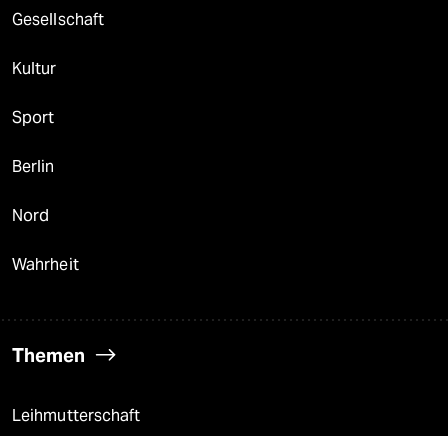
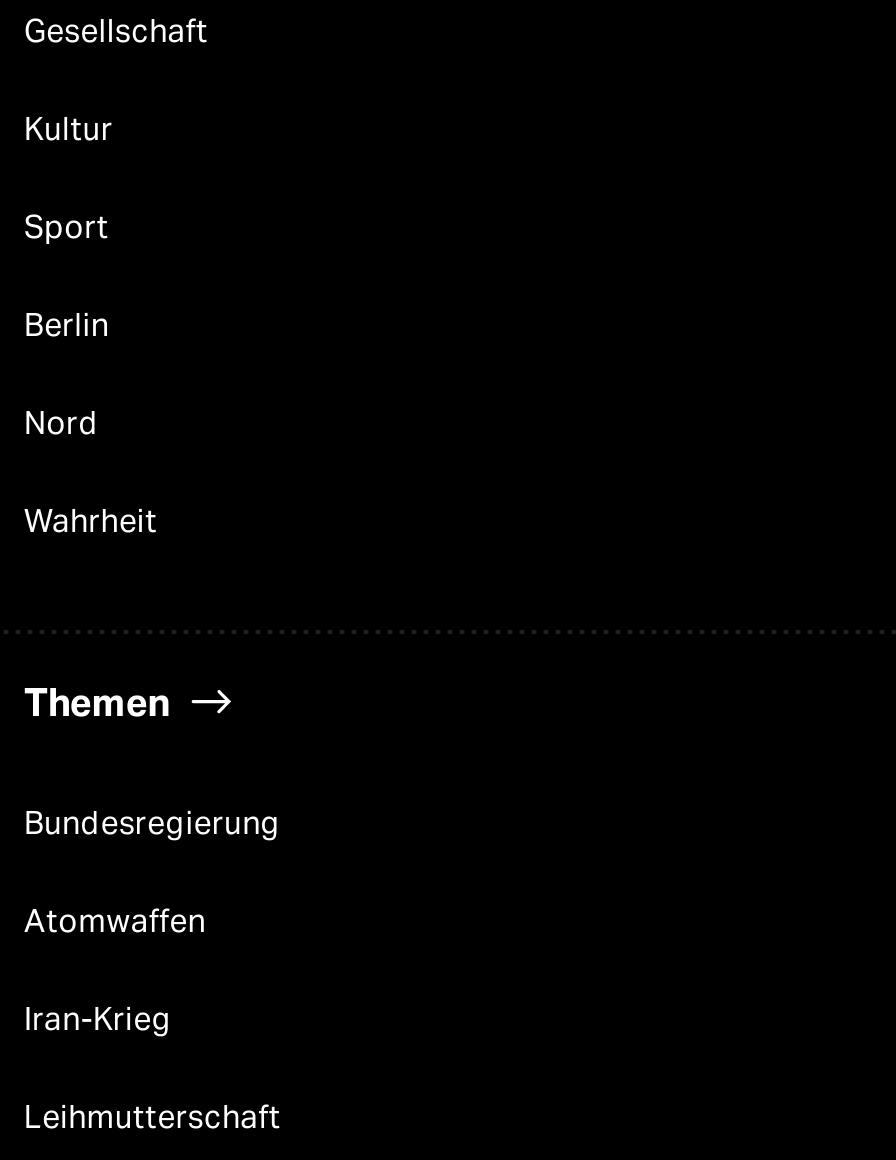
+ Bundesregierung
+ Atomwaffen
+ Iran-Krieg
